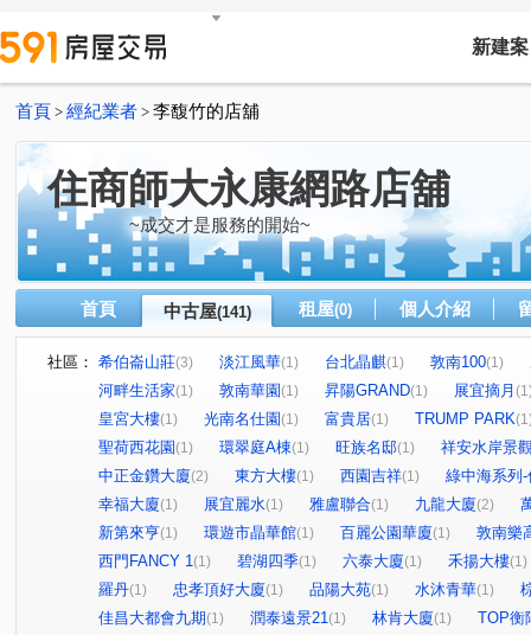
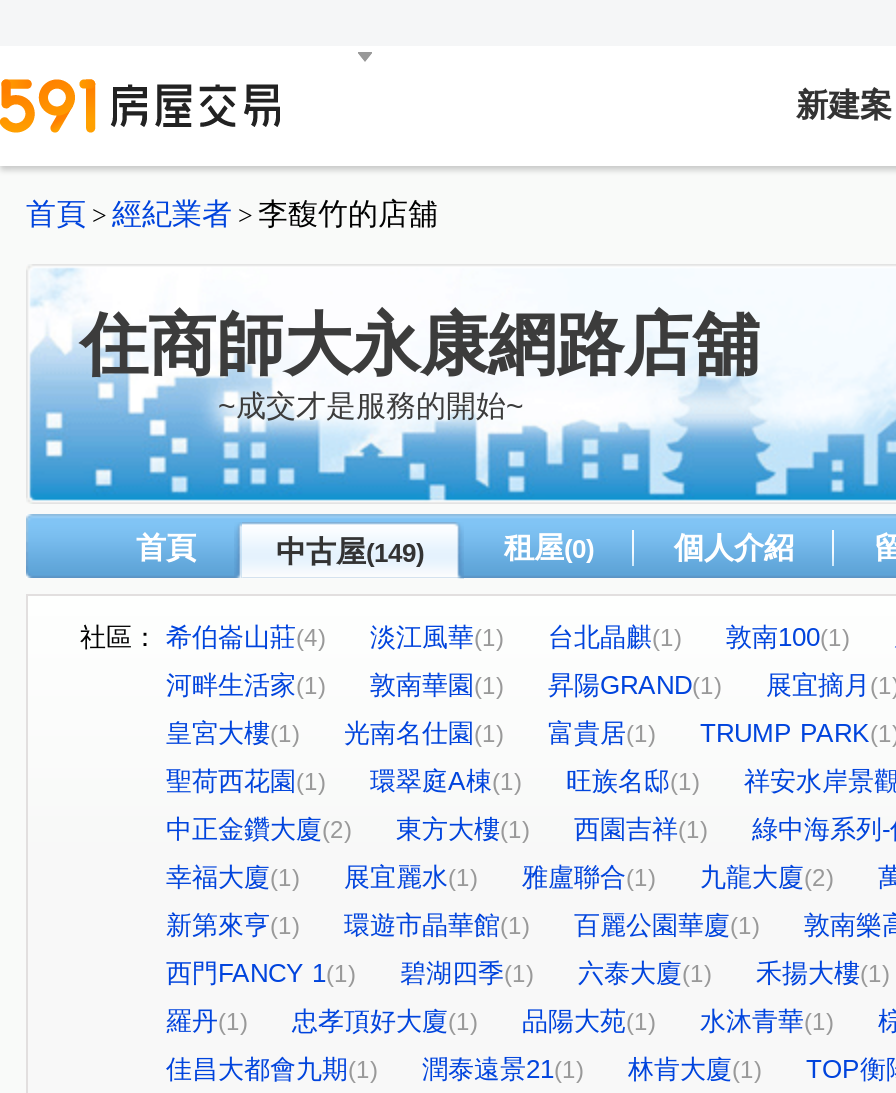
- 中古屋(141)
+ 中古屋(149)

- 社區： 希伯崙山莊(3)
+ 社區： 希伯崙山莊(4)
